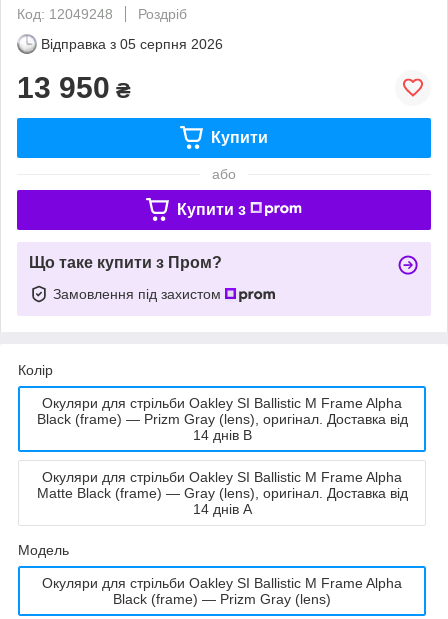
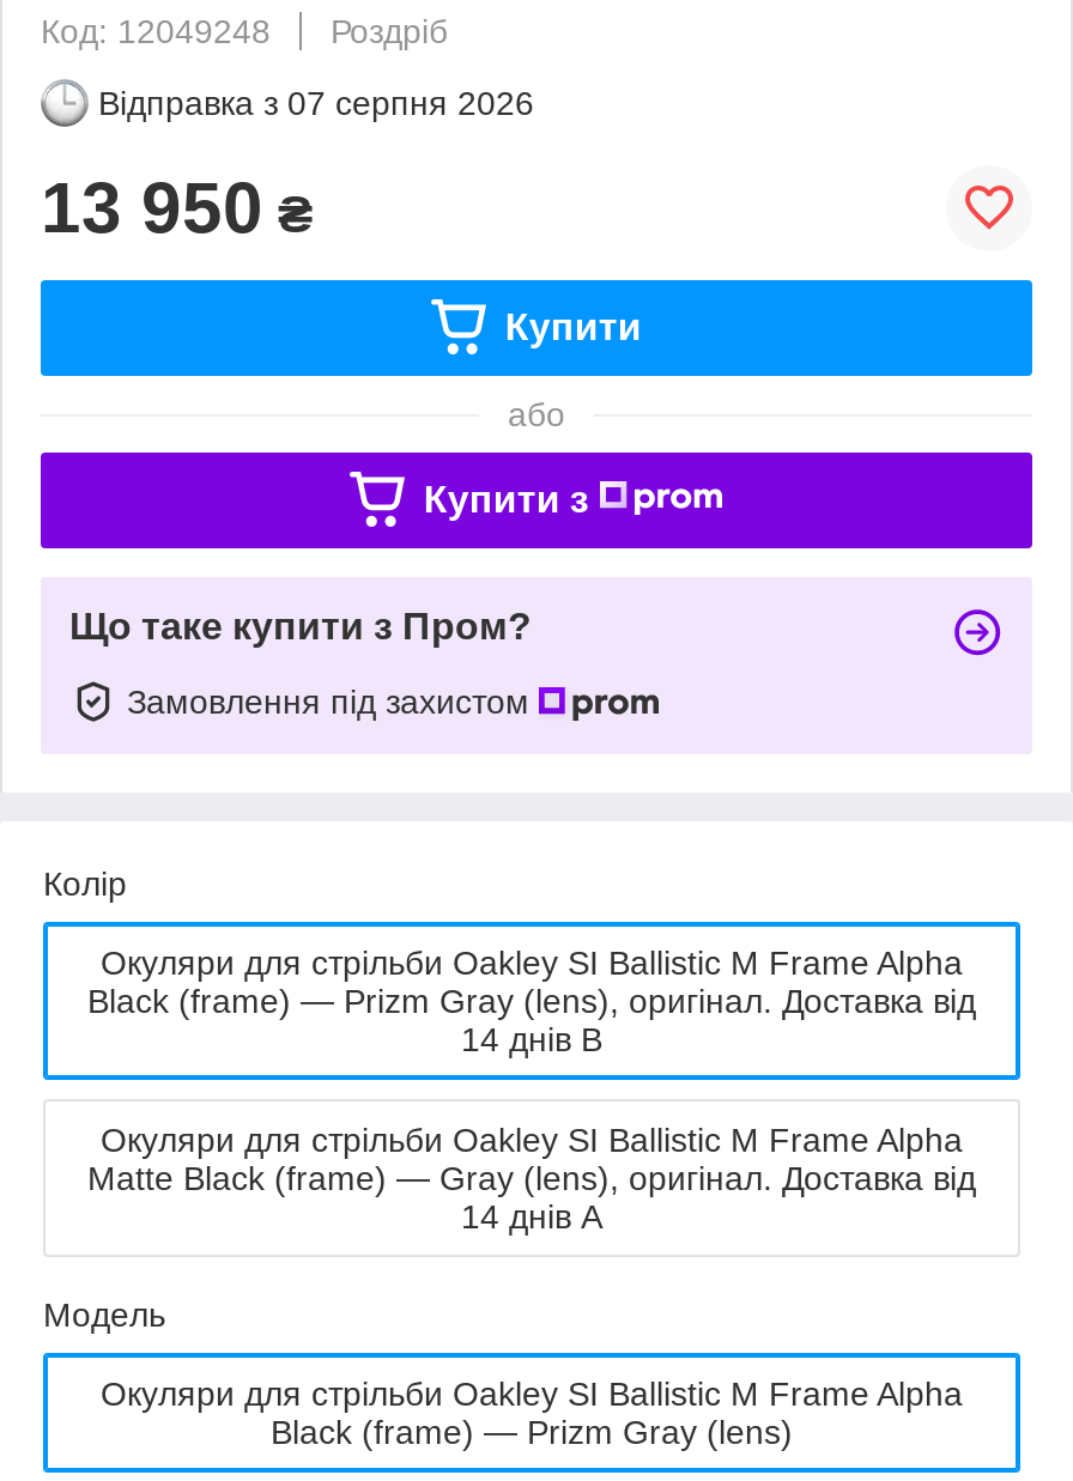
- Відправка з 05 серпня 2026
+ Відправка з 07 серпня 2026
